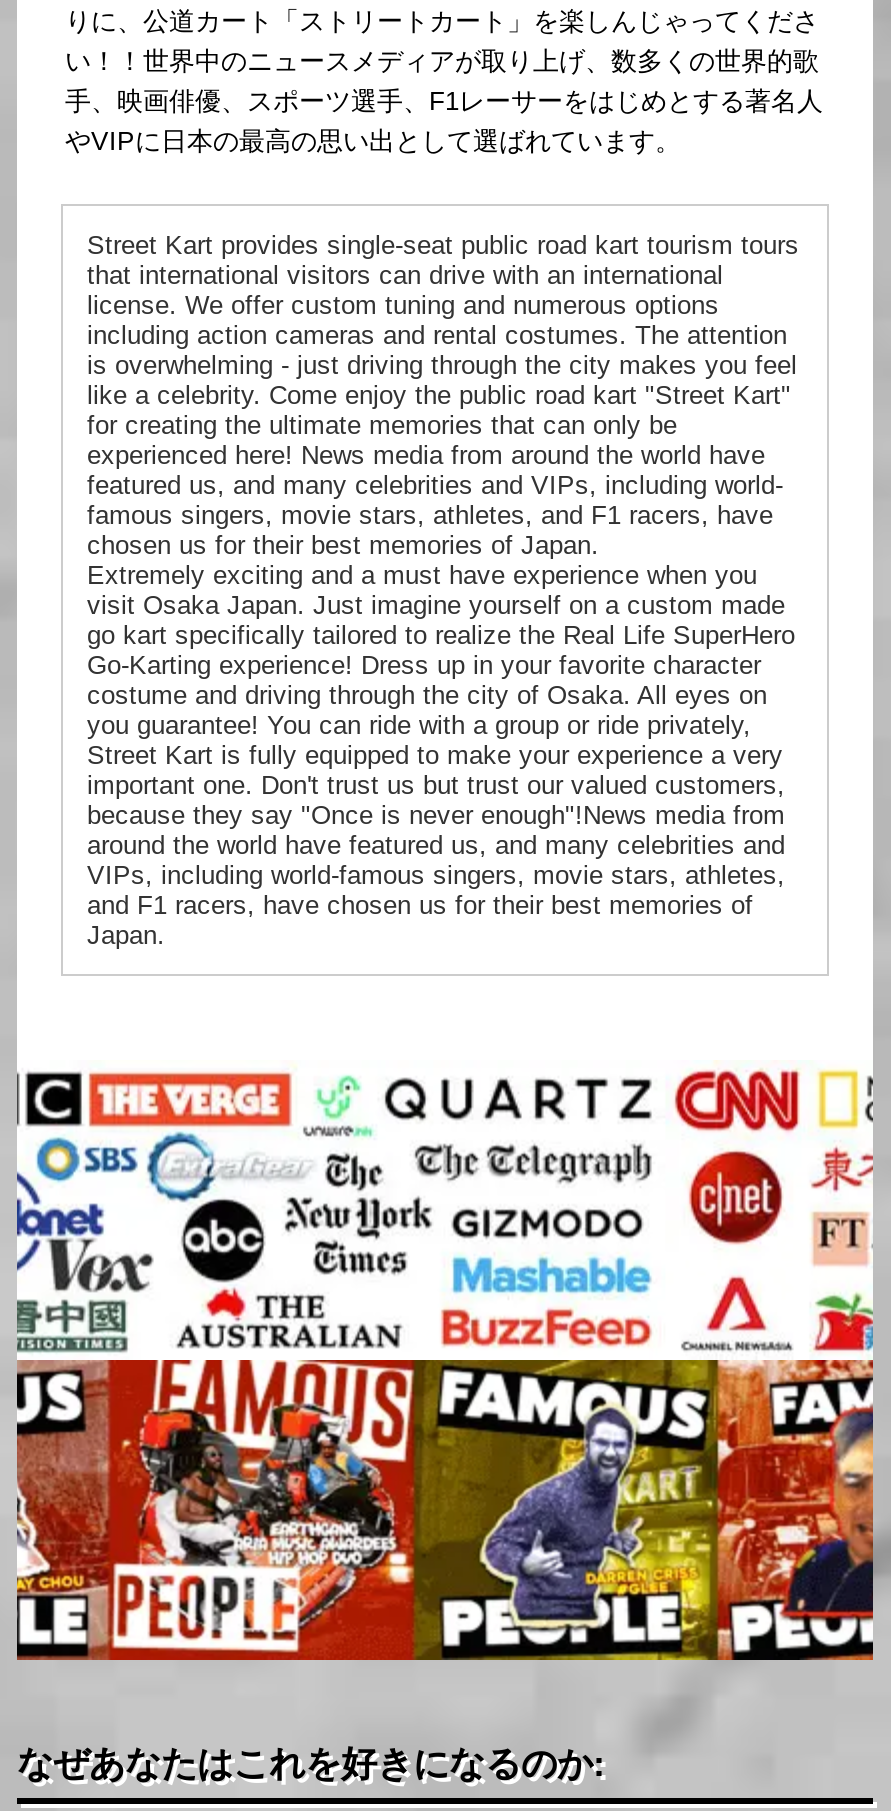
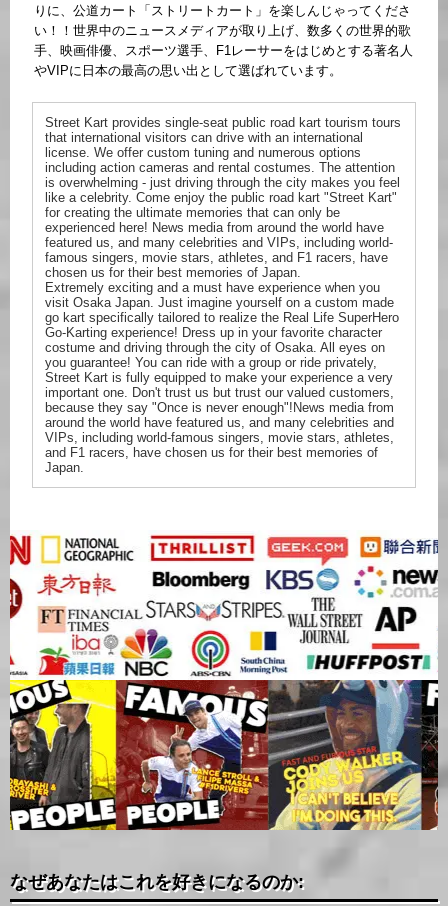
- [image]
+ [image]
